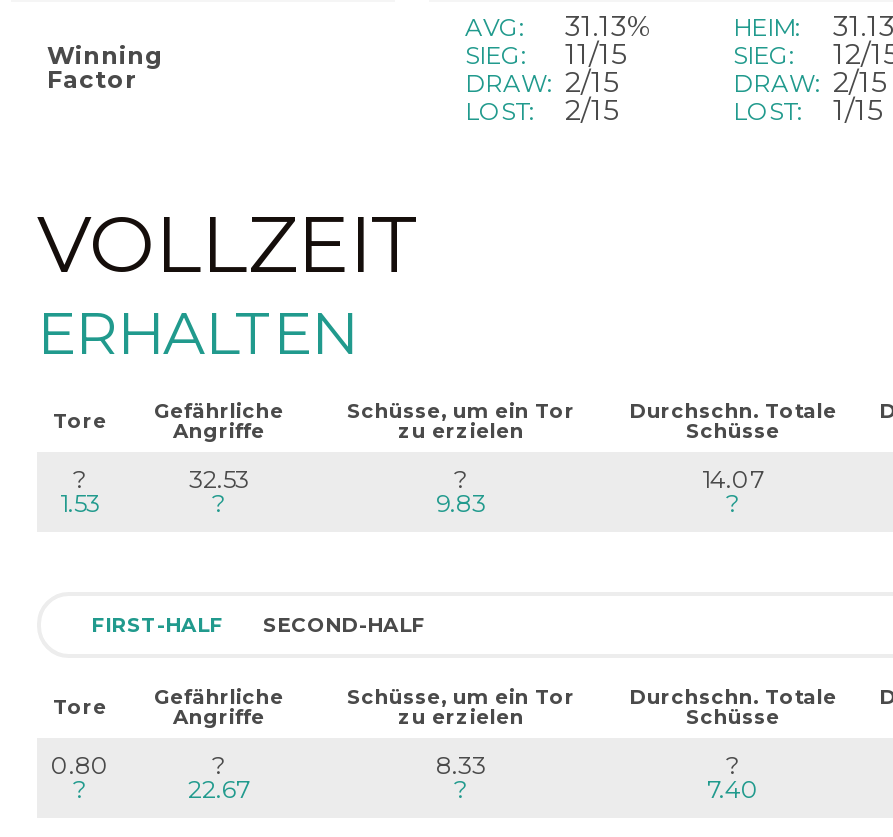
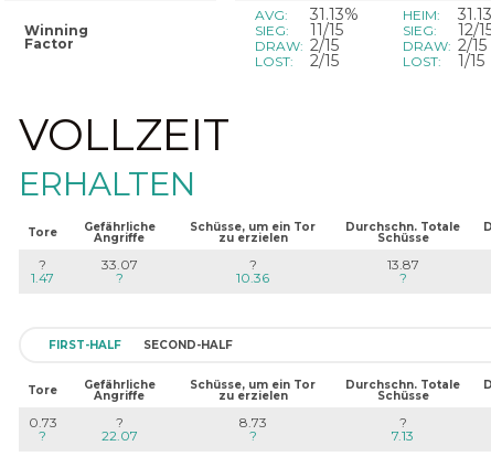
- 32.53
+ 33.07

- 14.07
+ 13.87

- 1.53
+ 1.47

- 9.83
+ 10.36

- 0.80
+ 0.73

- 8.33
+ 8.73

- 22.67
+ 22.07

- 7.40
+ 7.13
